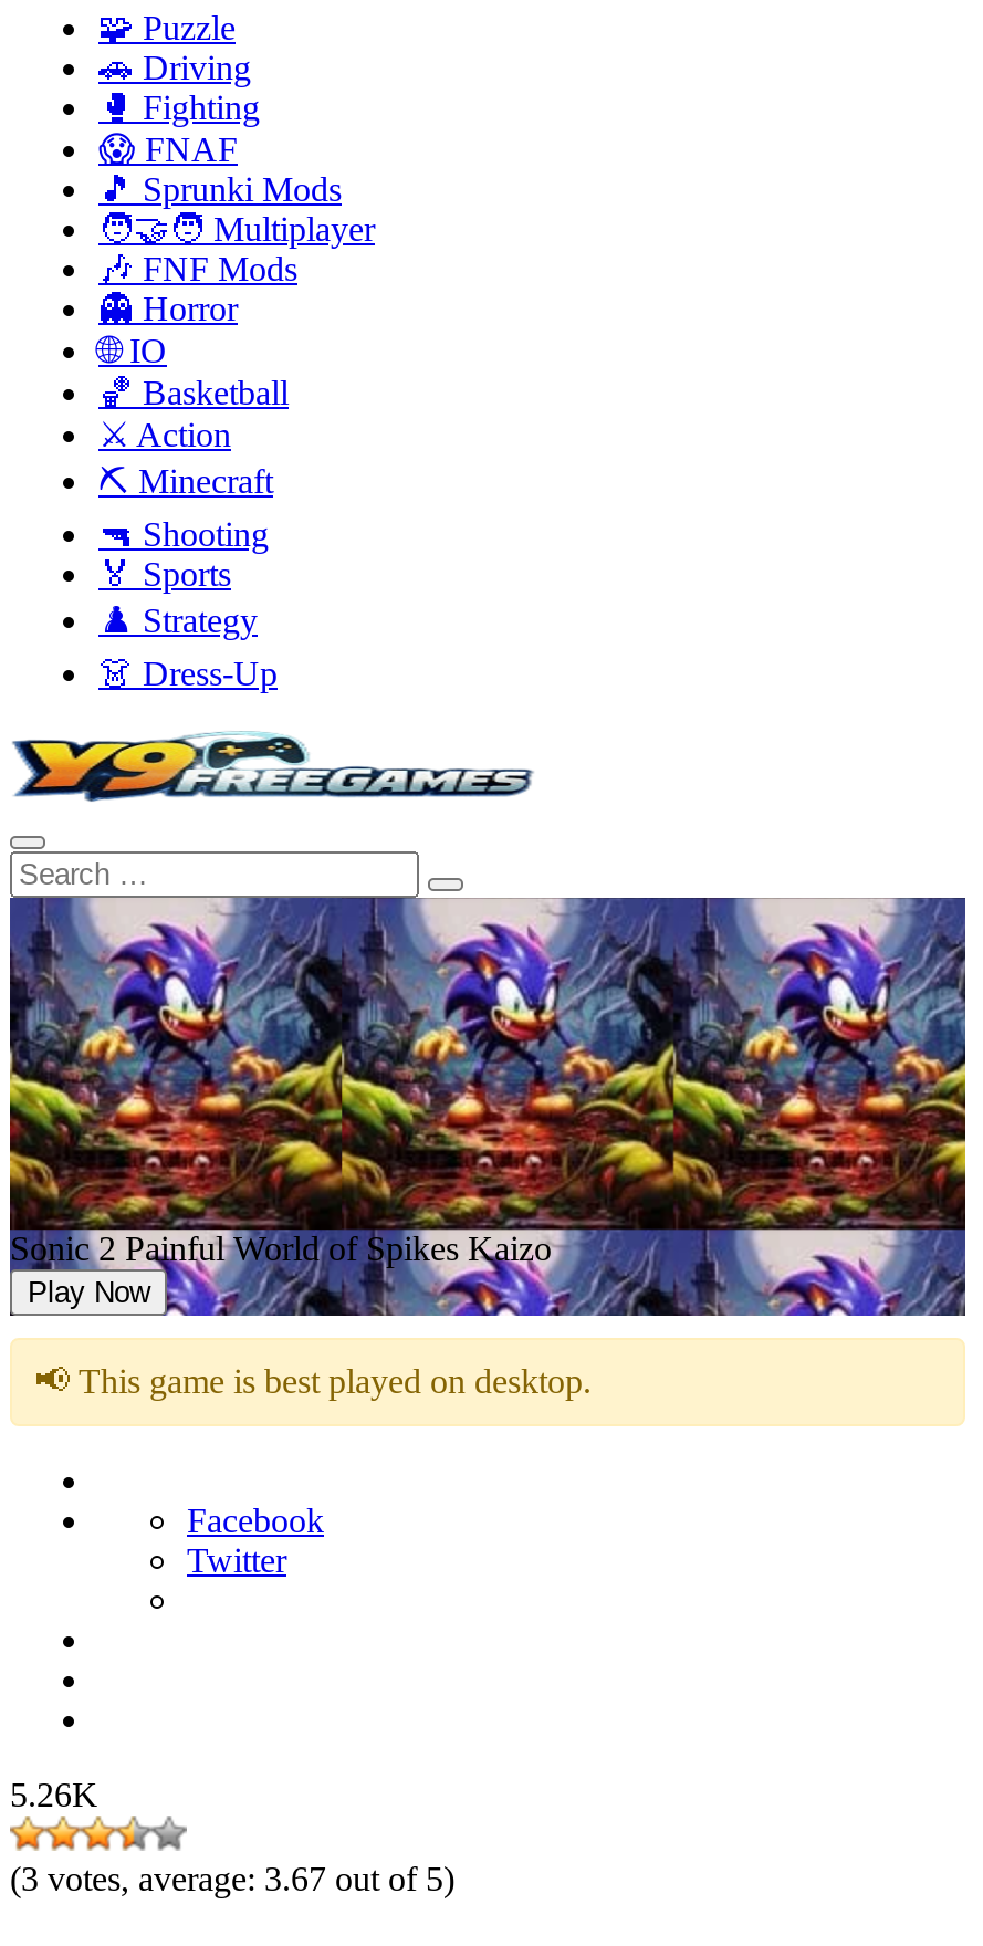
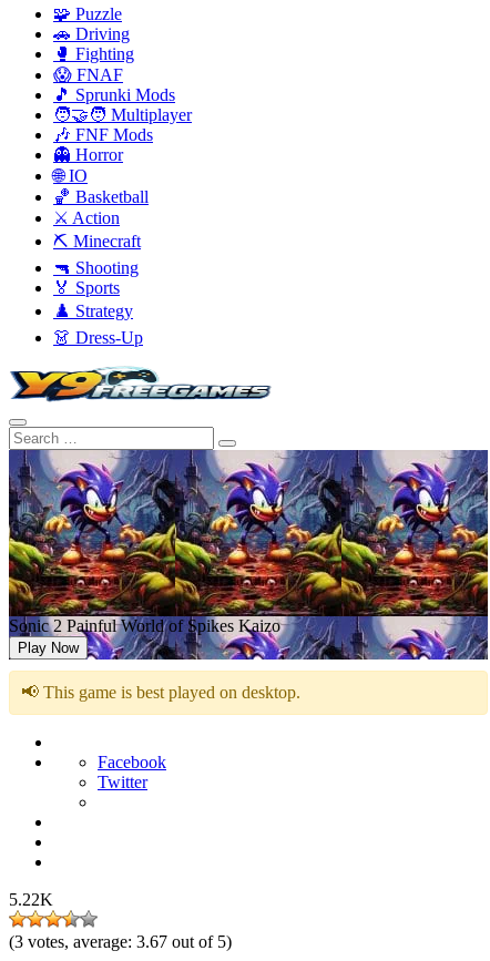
- 5.26K
+ 5.22K
